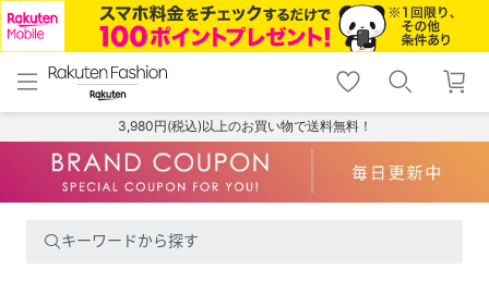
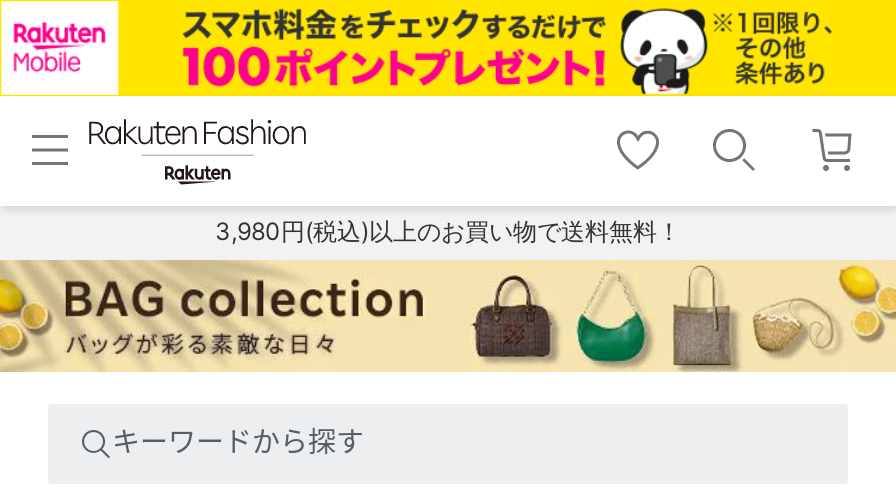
- [image]
+ [image]
